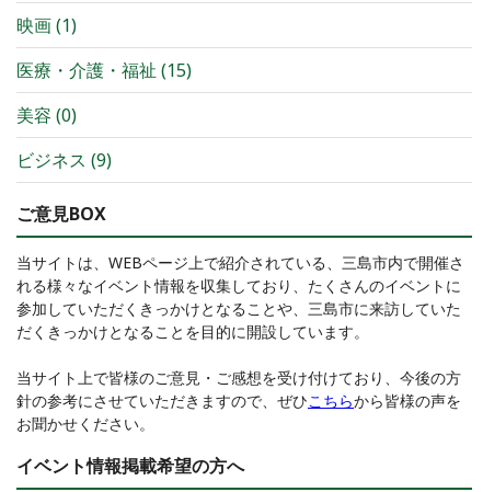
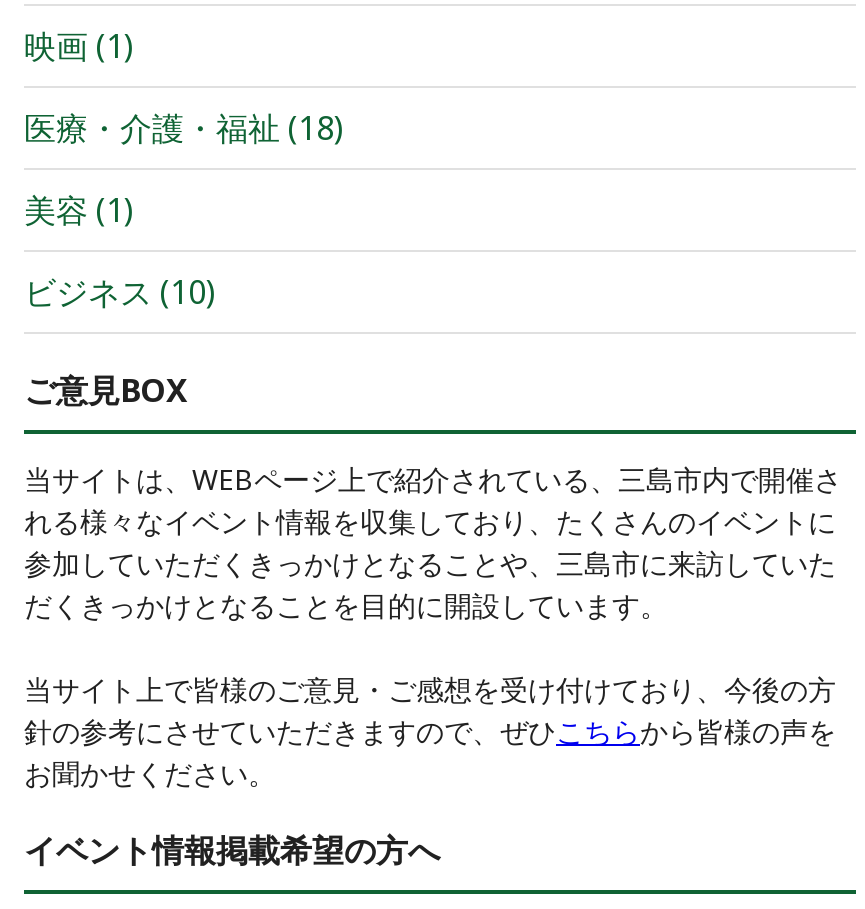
- 医療・介護・福祉(15)
+ 医療・介護・福祉(18)

- 美容(0)
+ 美容(1)

- ビジネス(9)
+ ビジネス(10)
